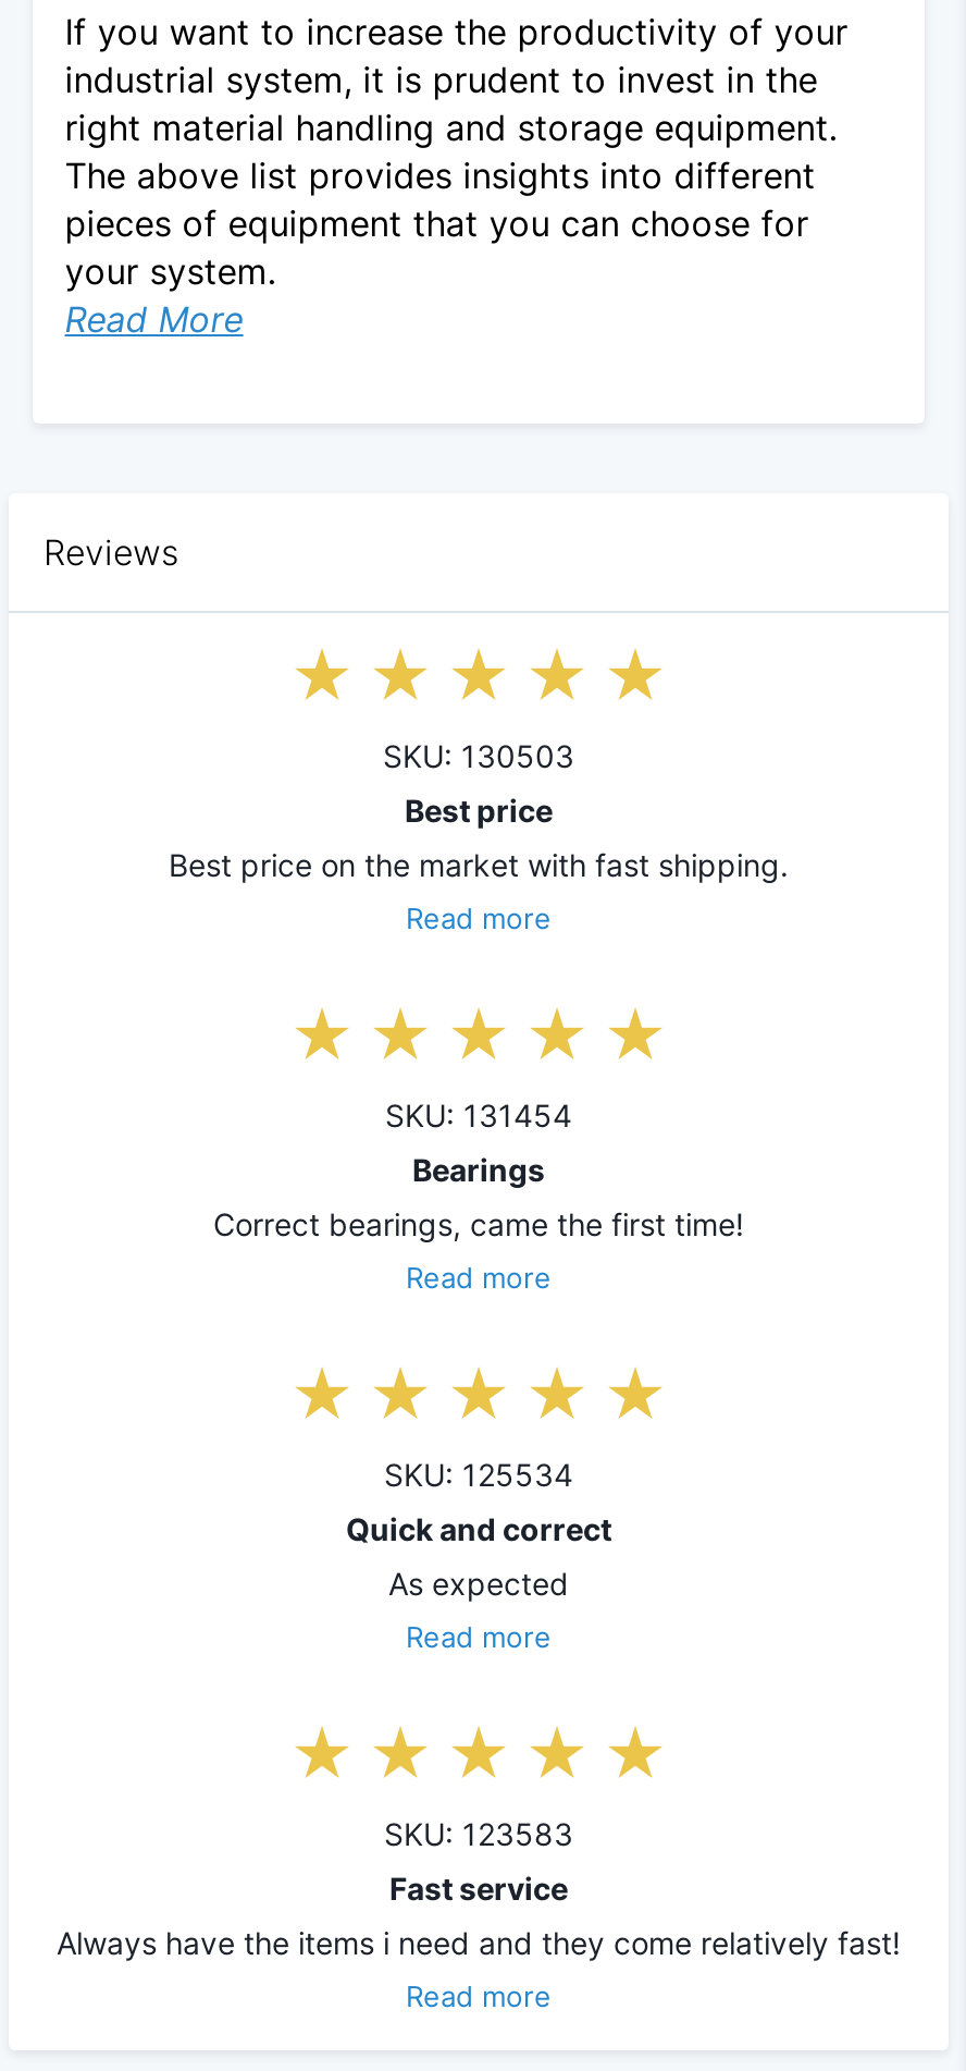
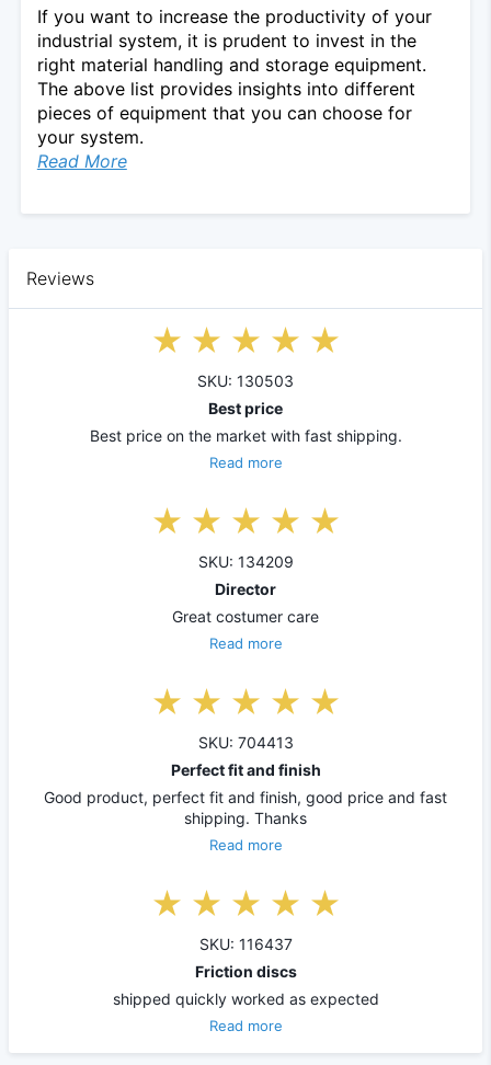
- SKU: 131454
+ SKU: 134209

- Bearings
+ Director

- Correct bearings, came the first time!
+ Great costumer care

- SKU: 125534
+ SKU: 704413

- Quick and correct
+ Perfect fit and finish

- As expected
+ Good product, perfect fit and finish, good price and fast
+ shipping. Thanks

- SKU: 123583
+ SKU: 116437

- Fast service
+ Friction discs

- Always have the items i need and they come relatively fast!
+ shipped quickly worked as expected
